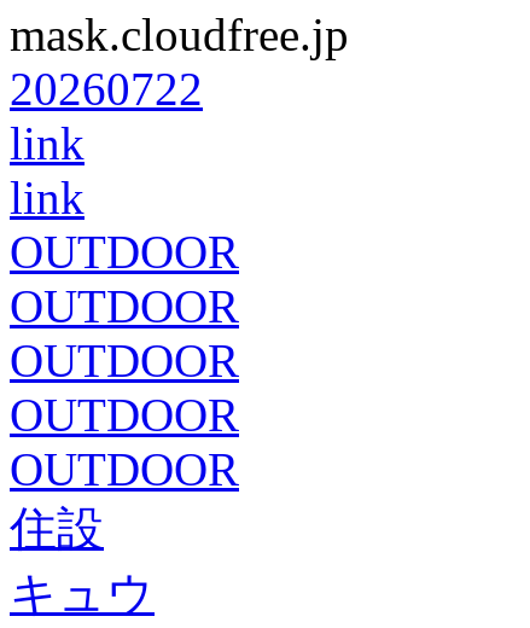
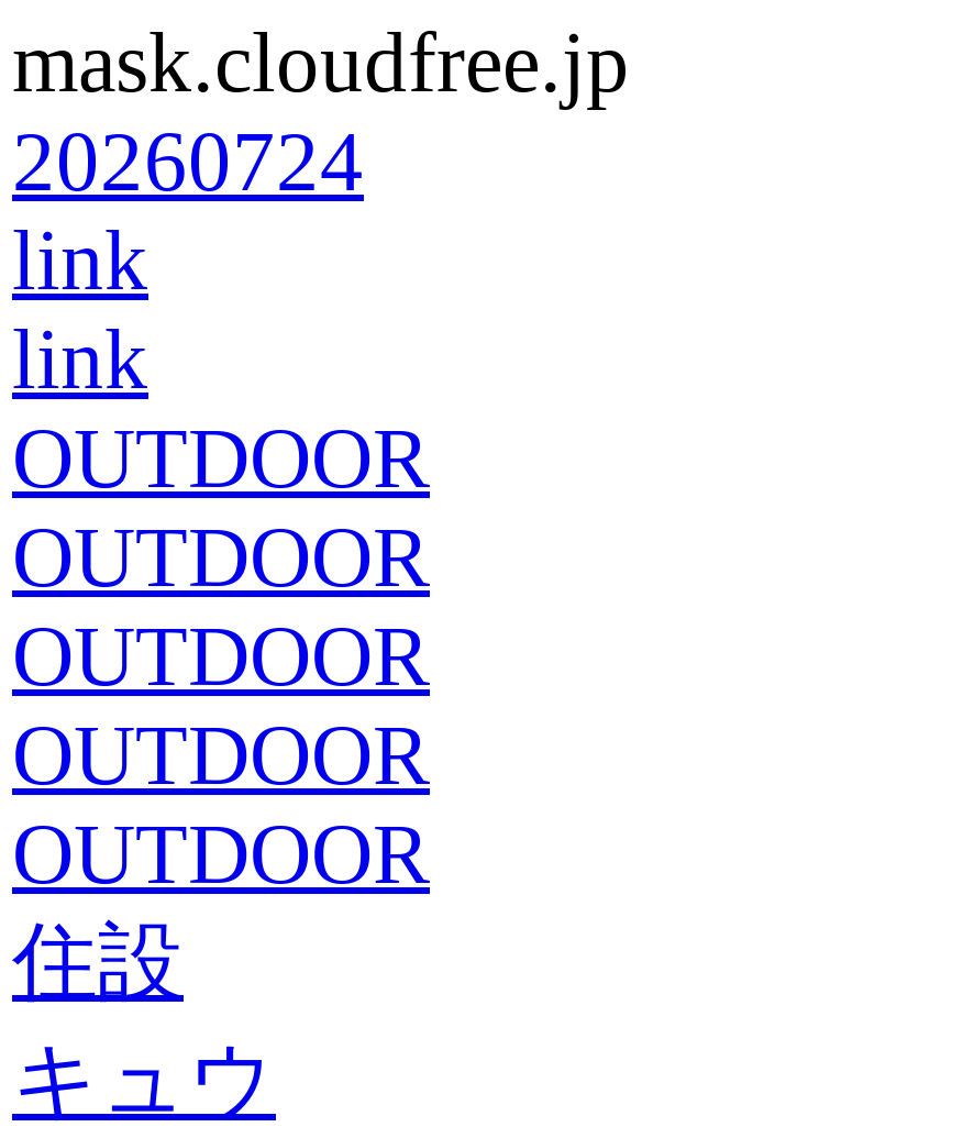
- 20260722
+ 20260724
